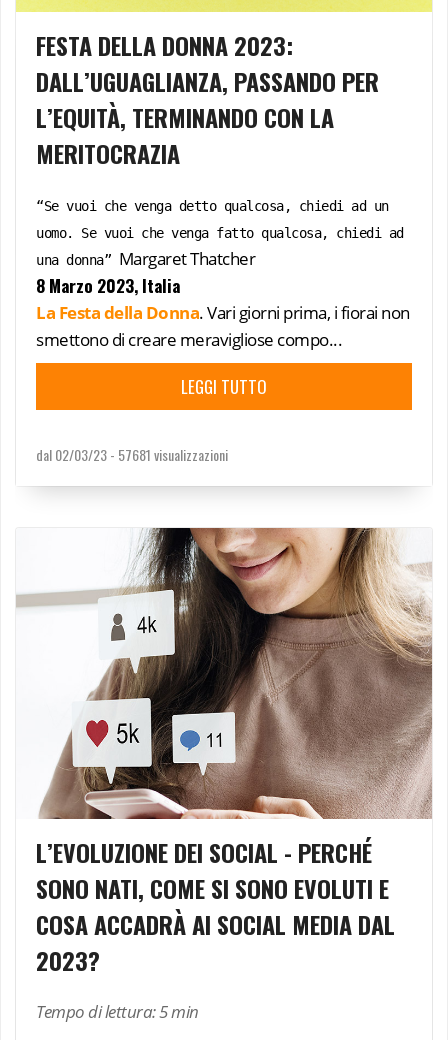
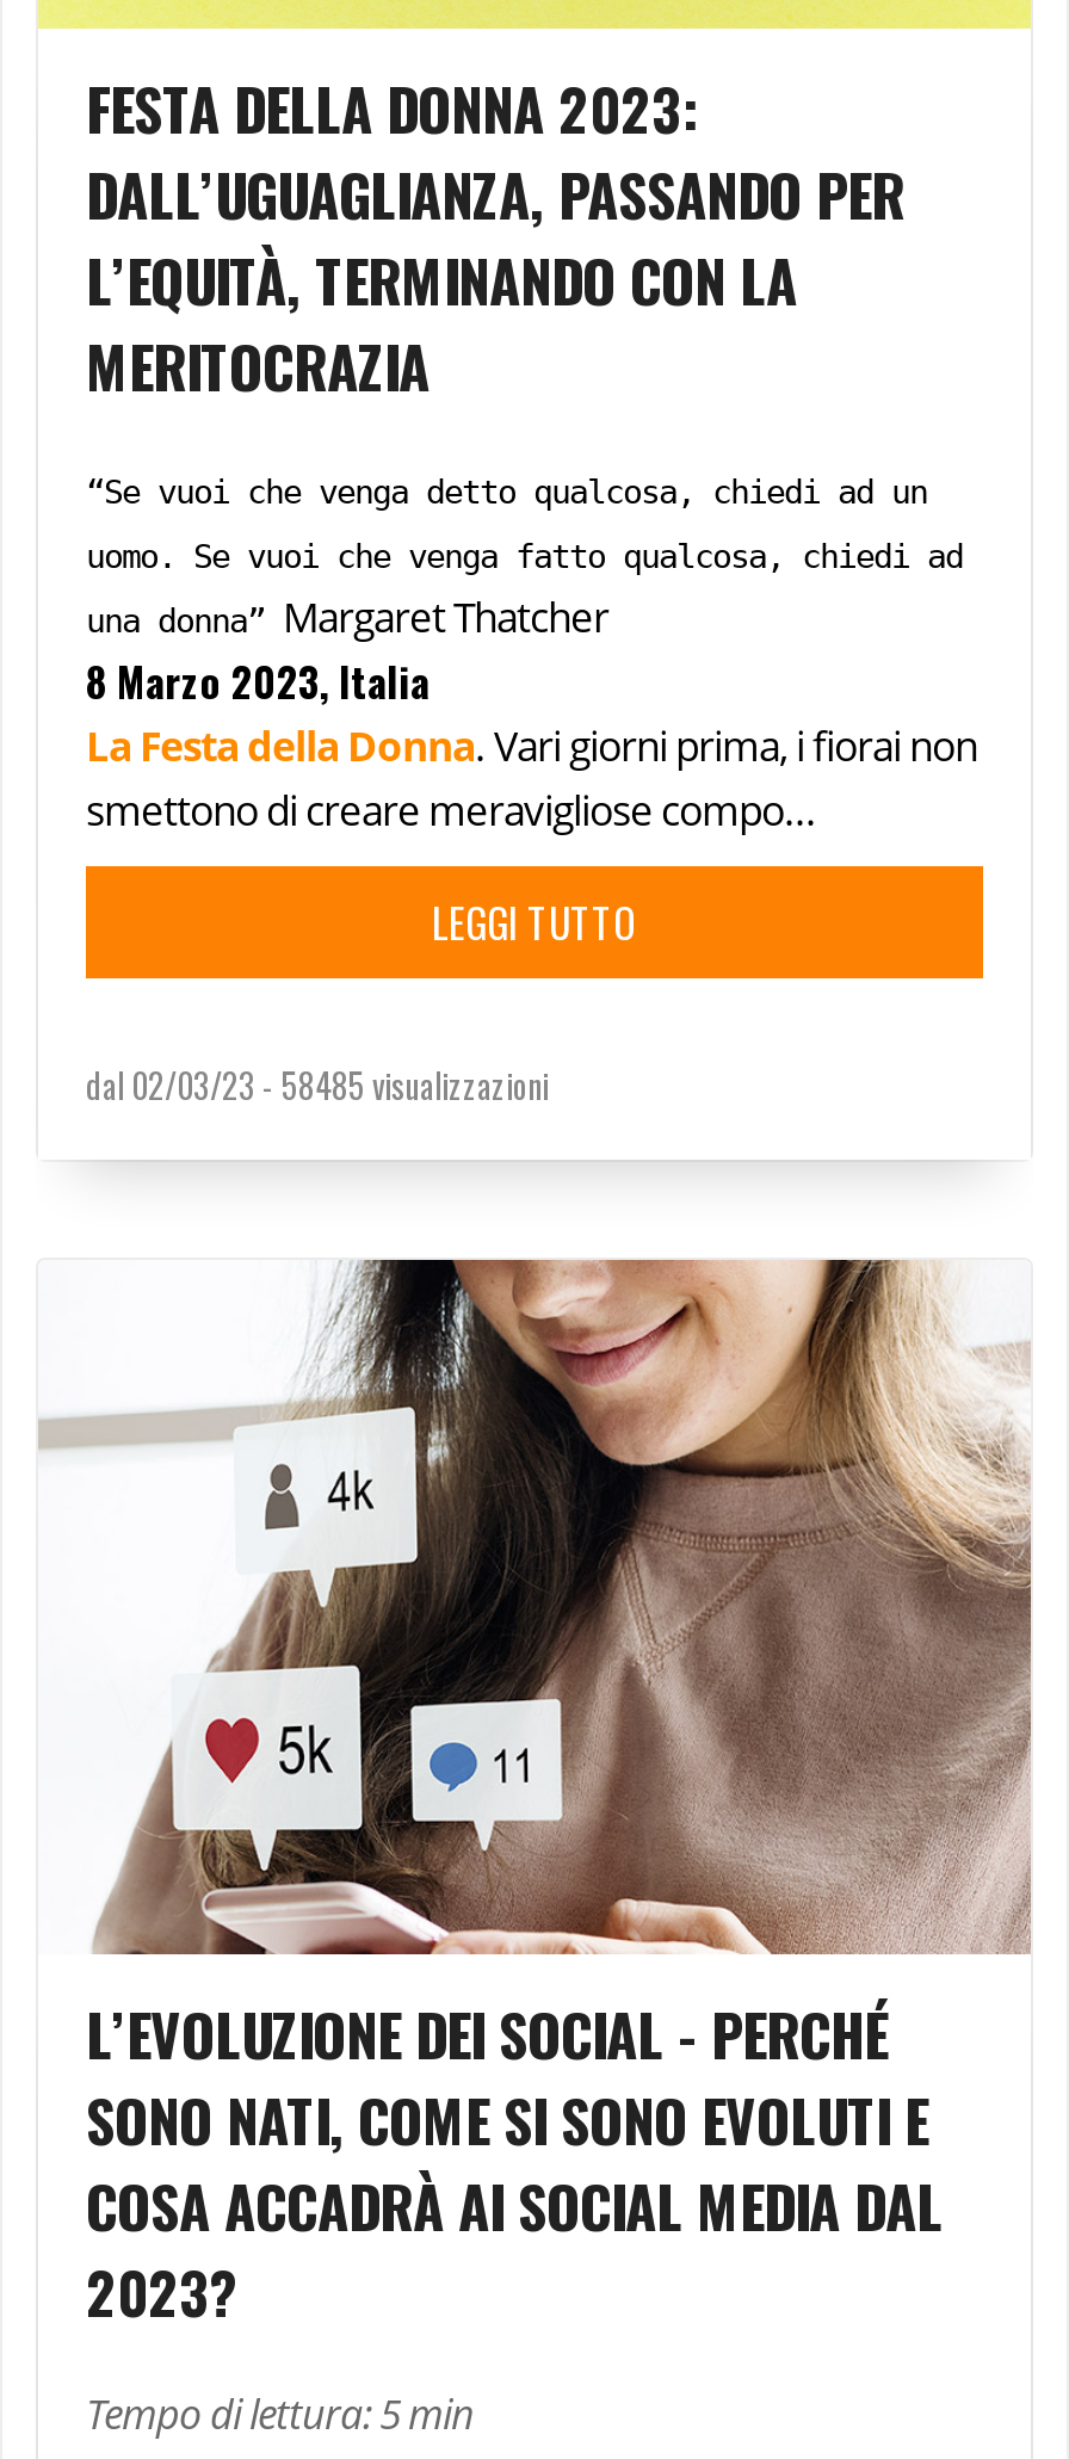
- dal 02/03/23 - 57681 visualizzazioni
+ dal 02/03/23 - 58485 visualizzazioni
